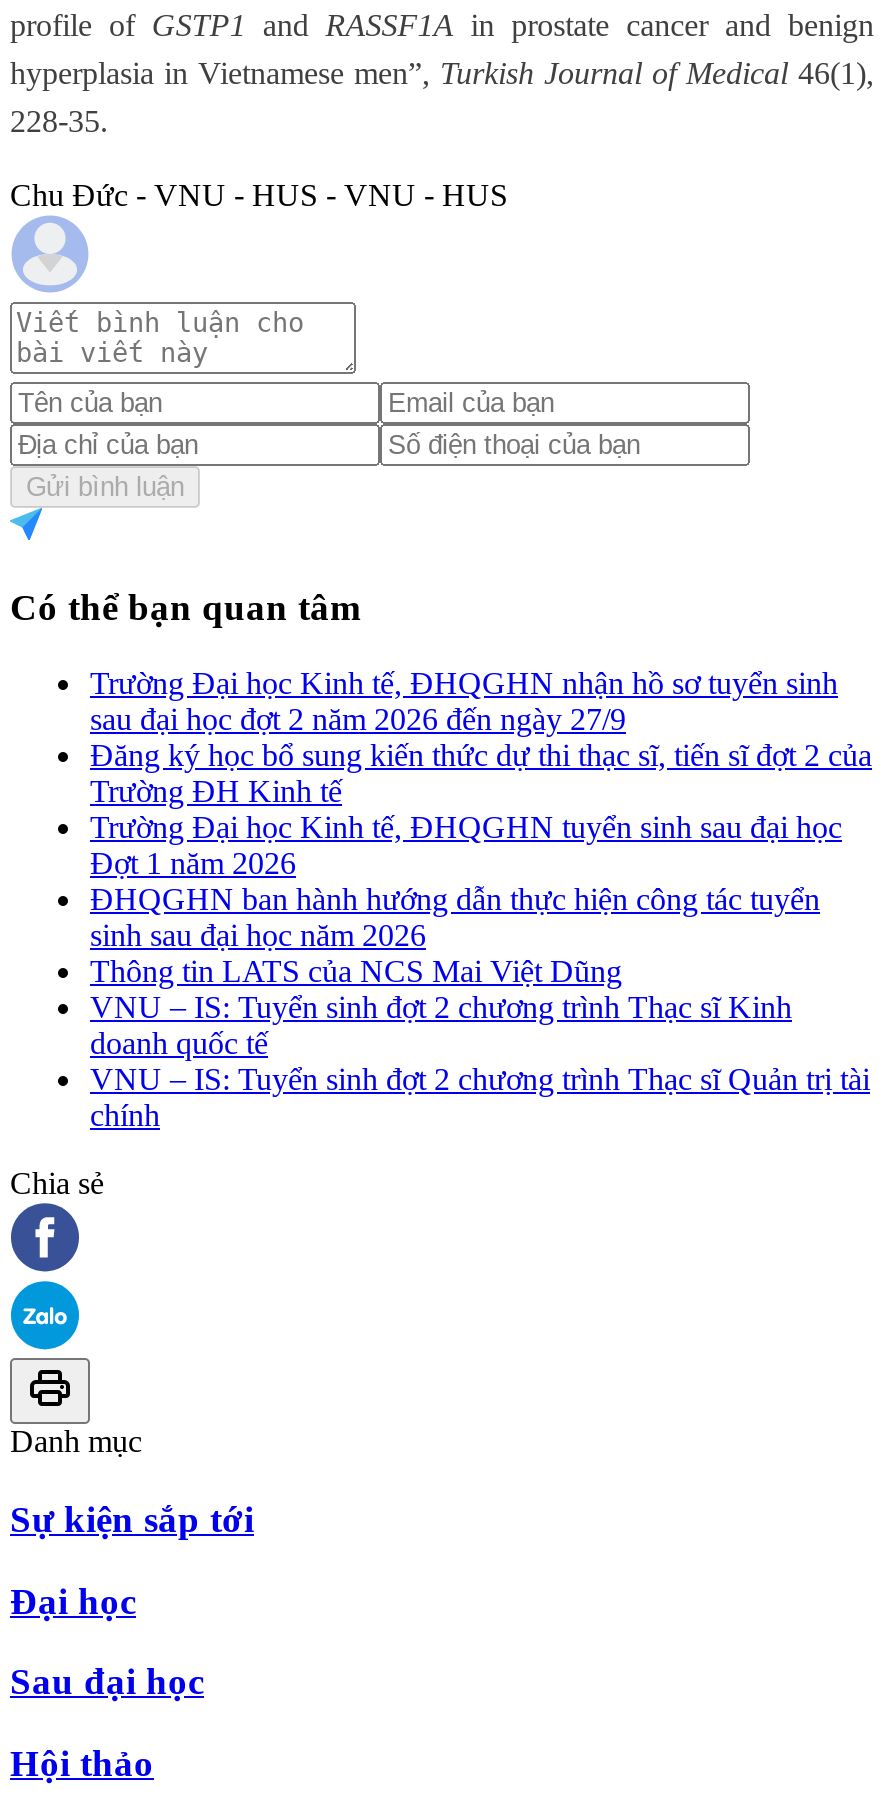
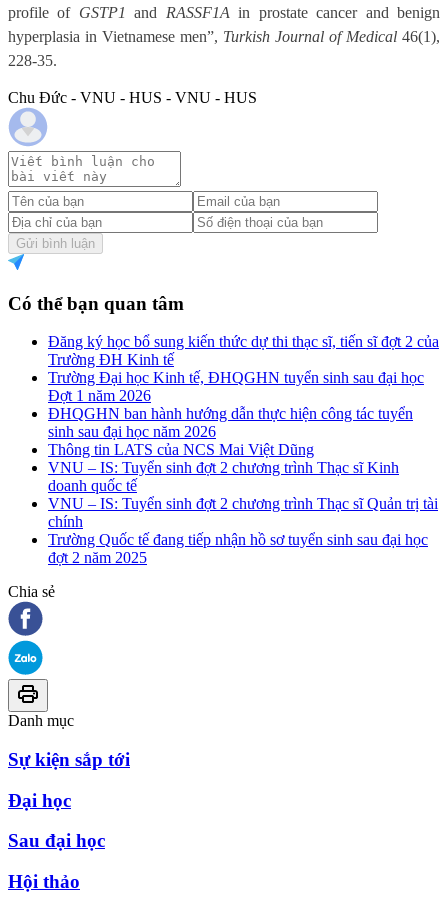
- Trường Đại học Kinh tế, ĐHQGHN nhận hồ sơ tuyển sinh
- sau đại học đợt 2 năm 2026 đến ngày 27/9

moved up: Đăng ký học bổ sung kiến thức dự thi thạc sĩ, tiến sĩ đợt 2 của | Trường ĐH Kinh tế | Trường Đại học Kinh tế, ĐHQGHN tuyển sinh sau đại học | ... | VNU – IS: Tuyển sinh đợt 2 chương trình Thạc sĩ Quản trị tài | chính

+ Trường Quốc tế đang tiếp nhận hồ sơ tuyển sinh sau đại học
+ đợt 2 năm 2025
